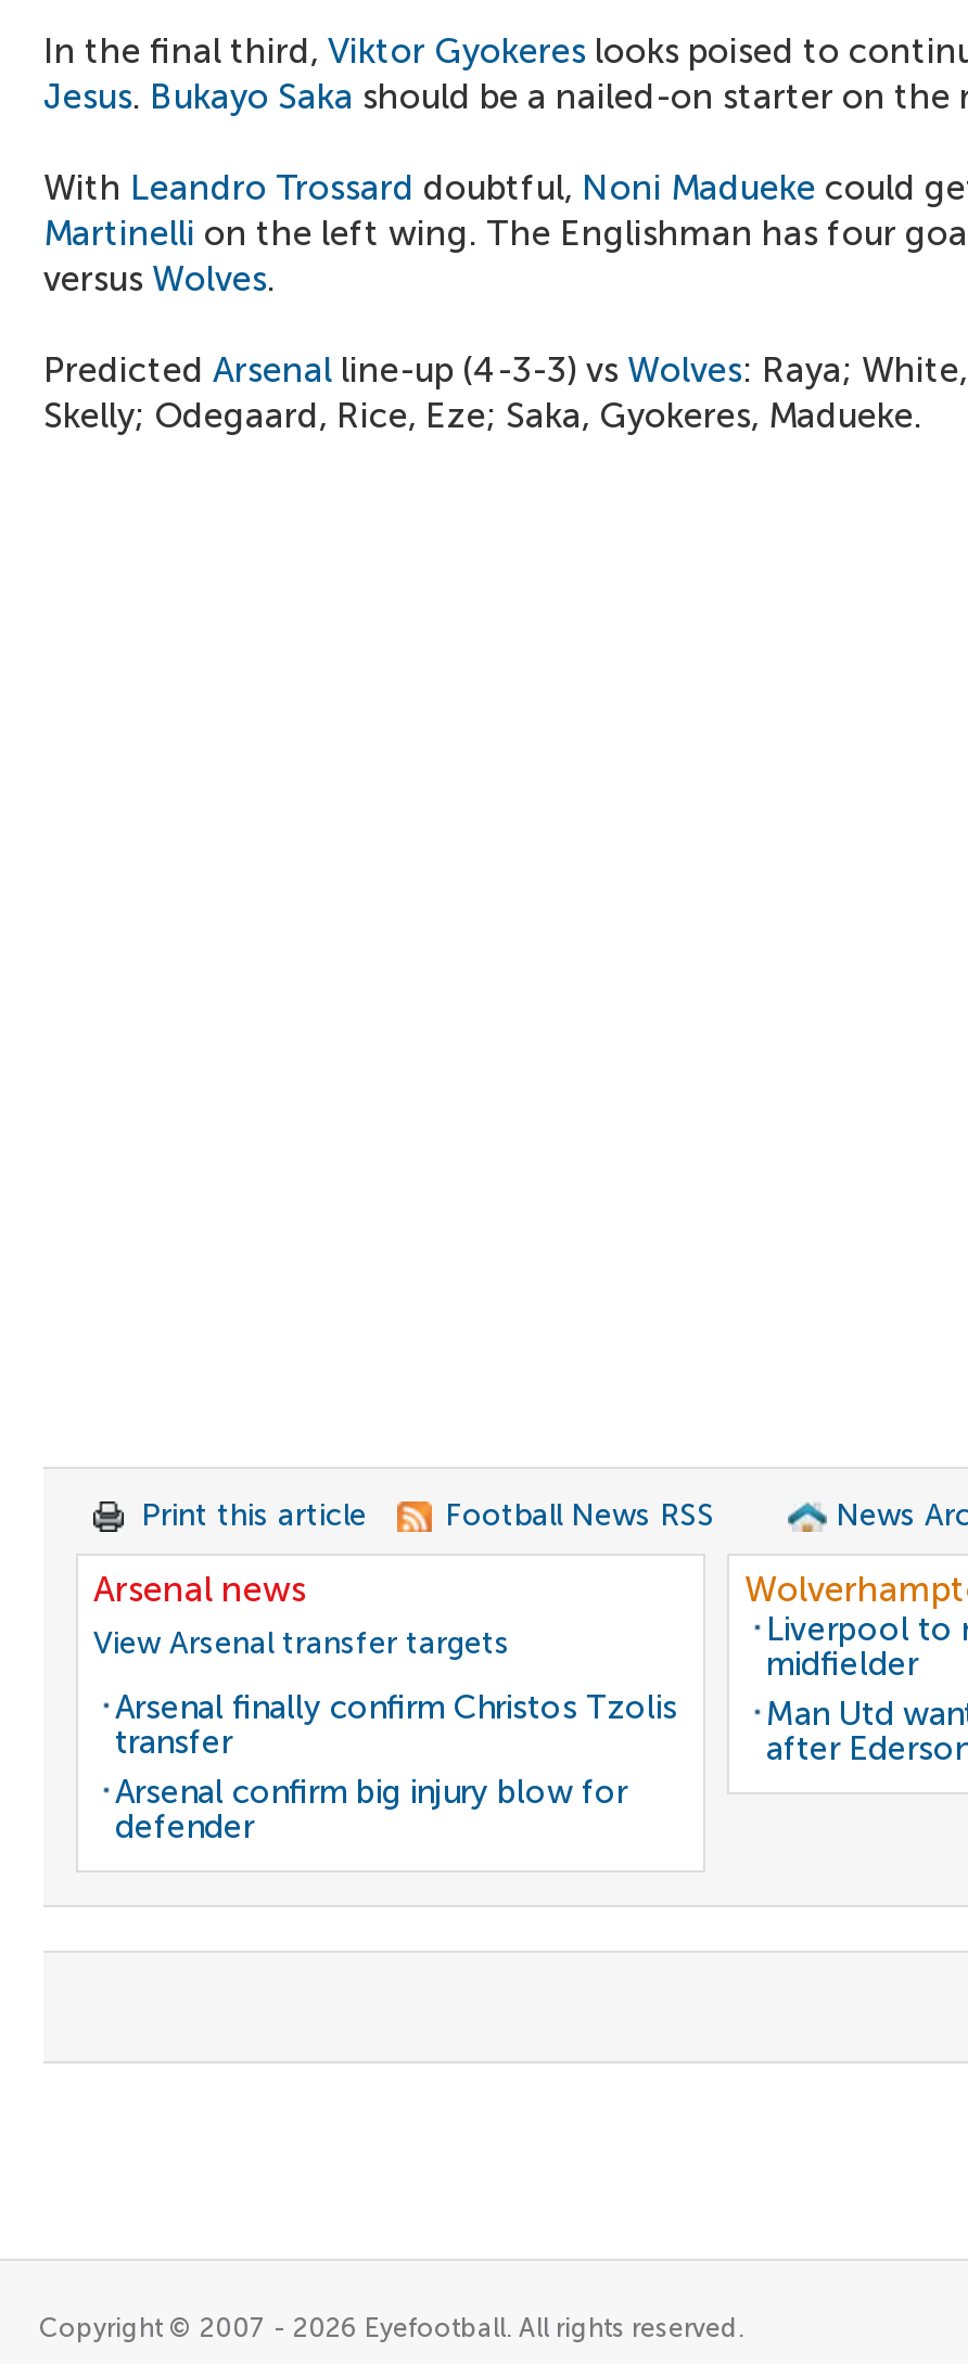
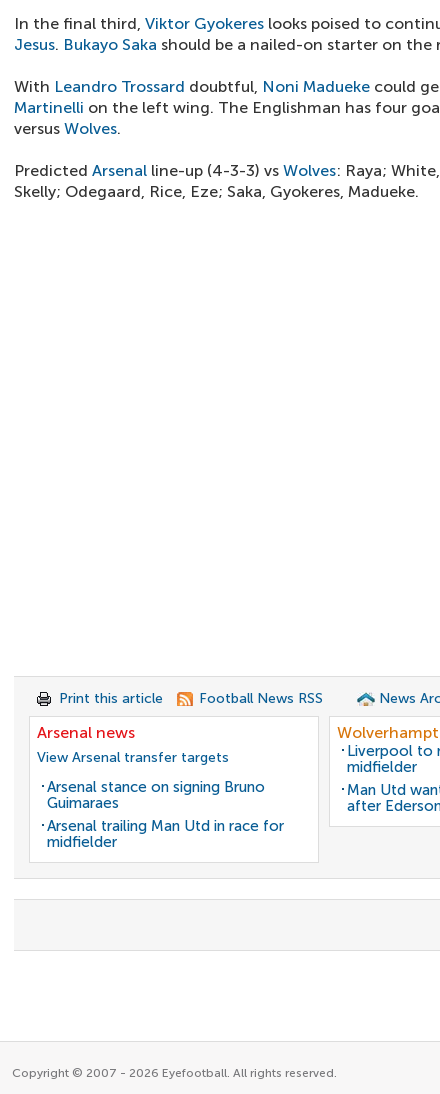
- Arsenal finally confirm Christos Tzolis
- transfer
- Arsenal confirm big injury blow for
- defender
+ Arsenal stance on signing Bruno
+ Guimaraes
+ Arsenal trailing Man Utd in race for
+ midfielder
